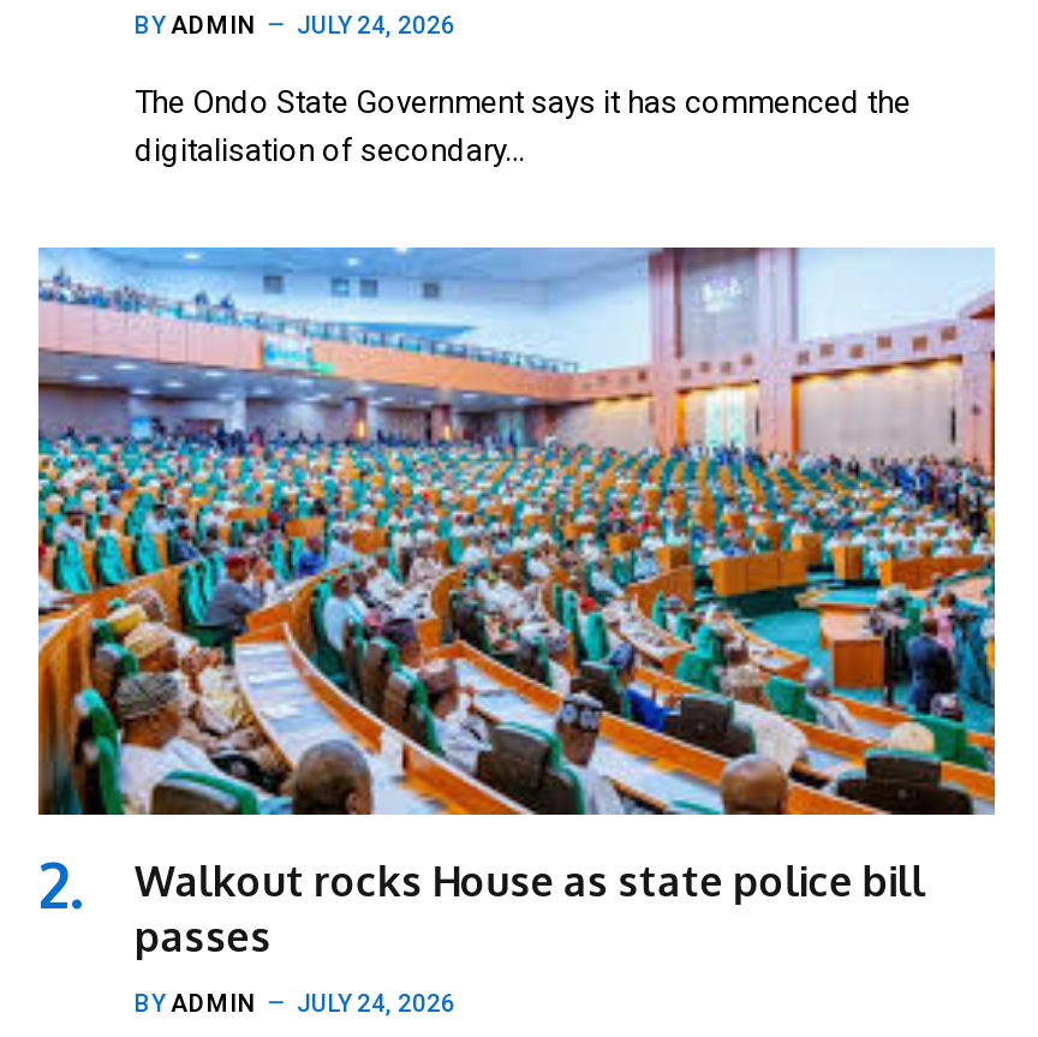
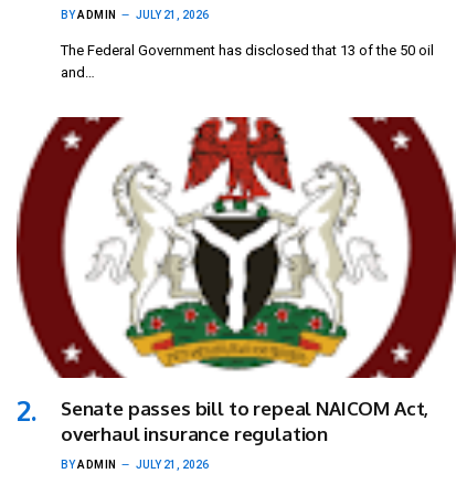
- BY ADMIN JULY 24, 2026
+ BY ADMIN JULY 21, 2026

- The Ondo State Government says it has commenced the
- digitalisation of secondary…
+ The Federal Government has disclosed that 13 of the 50 oil
+ and…

- [image]
- Walkout rocks House as state police bill
- passes
+ [image]
+ Senate passes bill to repeal NAICOM Act,
+ overhaul insurance regulation

- BY ADMIN JULY 24, 2026
+ BY ADMIN JULY 21, 2026
